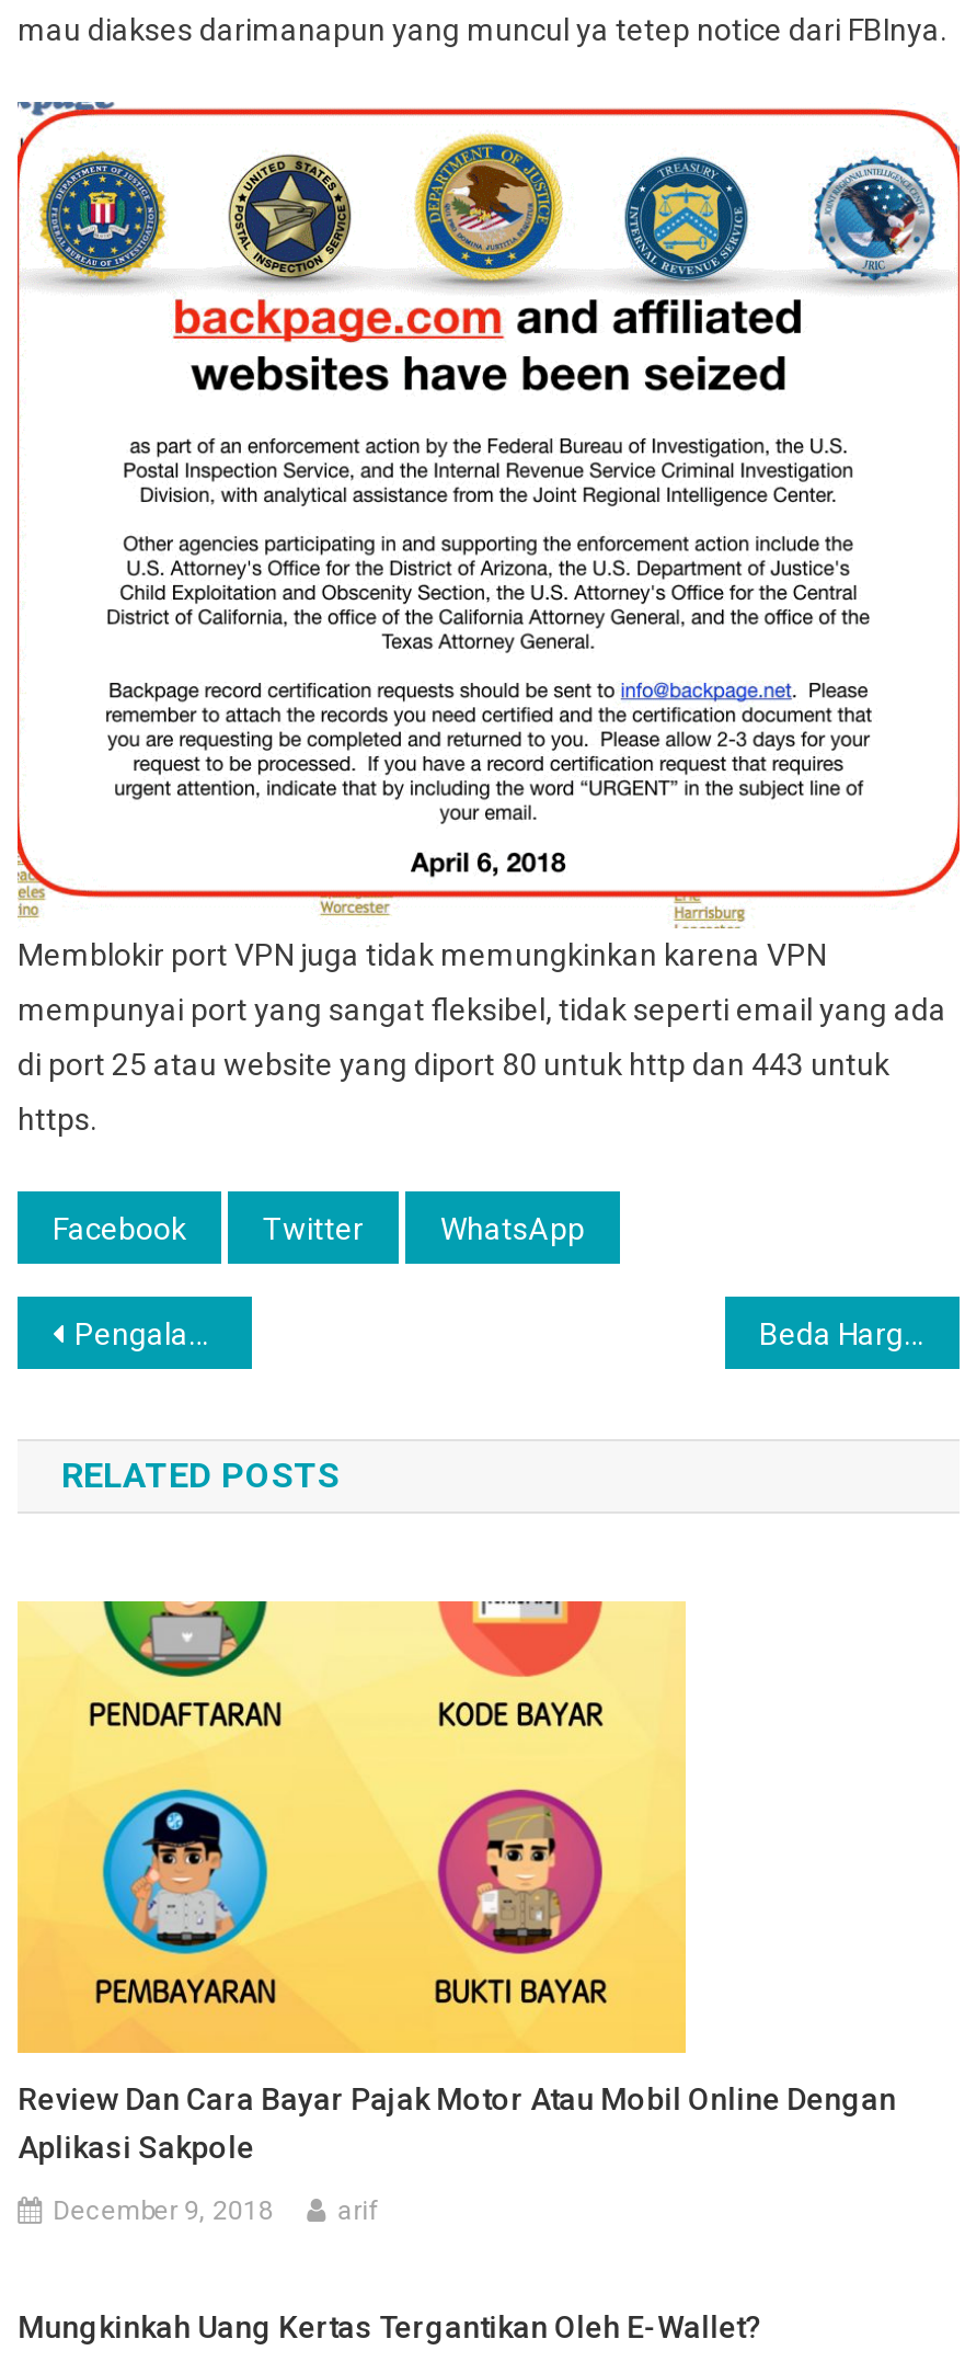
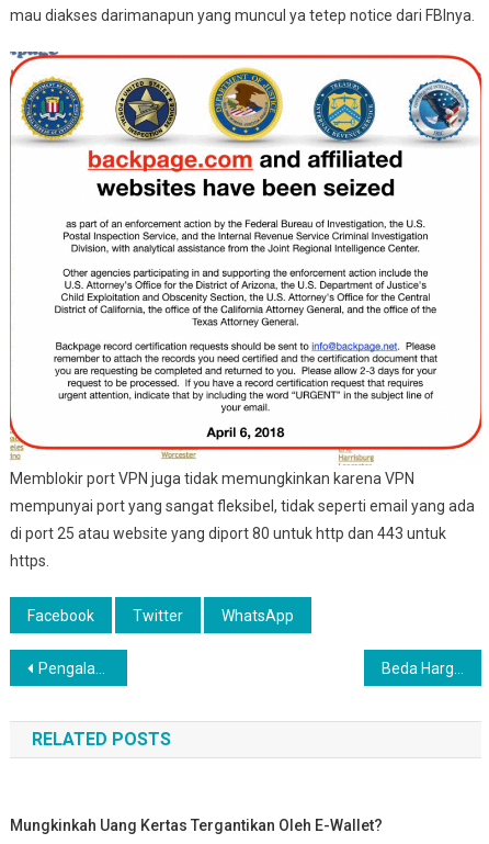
- [image]
- Review Dan Cara Bayar Pajak Motor Atau Mobil Online Dengan
- Aplikasi Sakpole
- December 9, 2018
- arif
